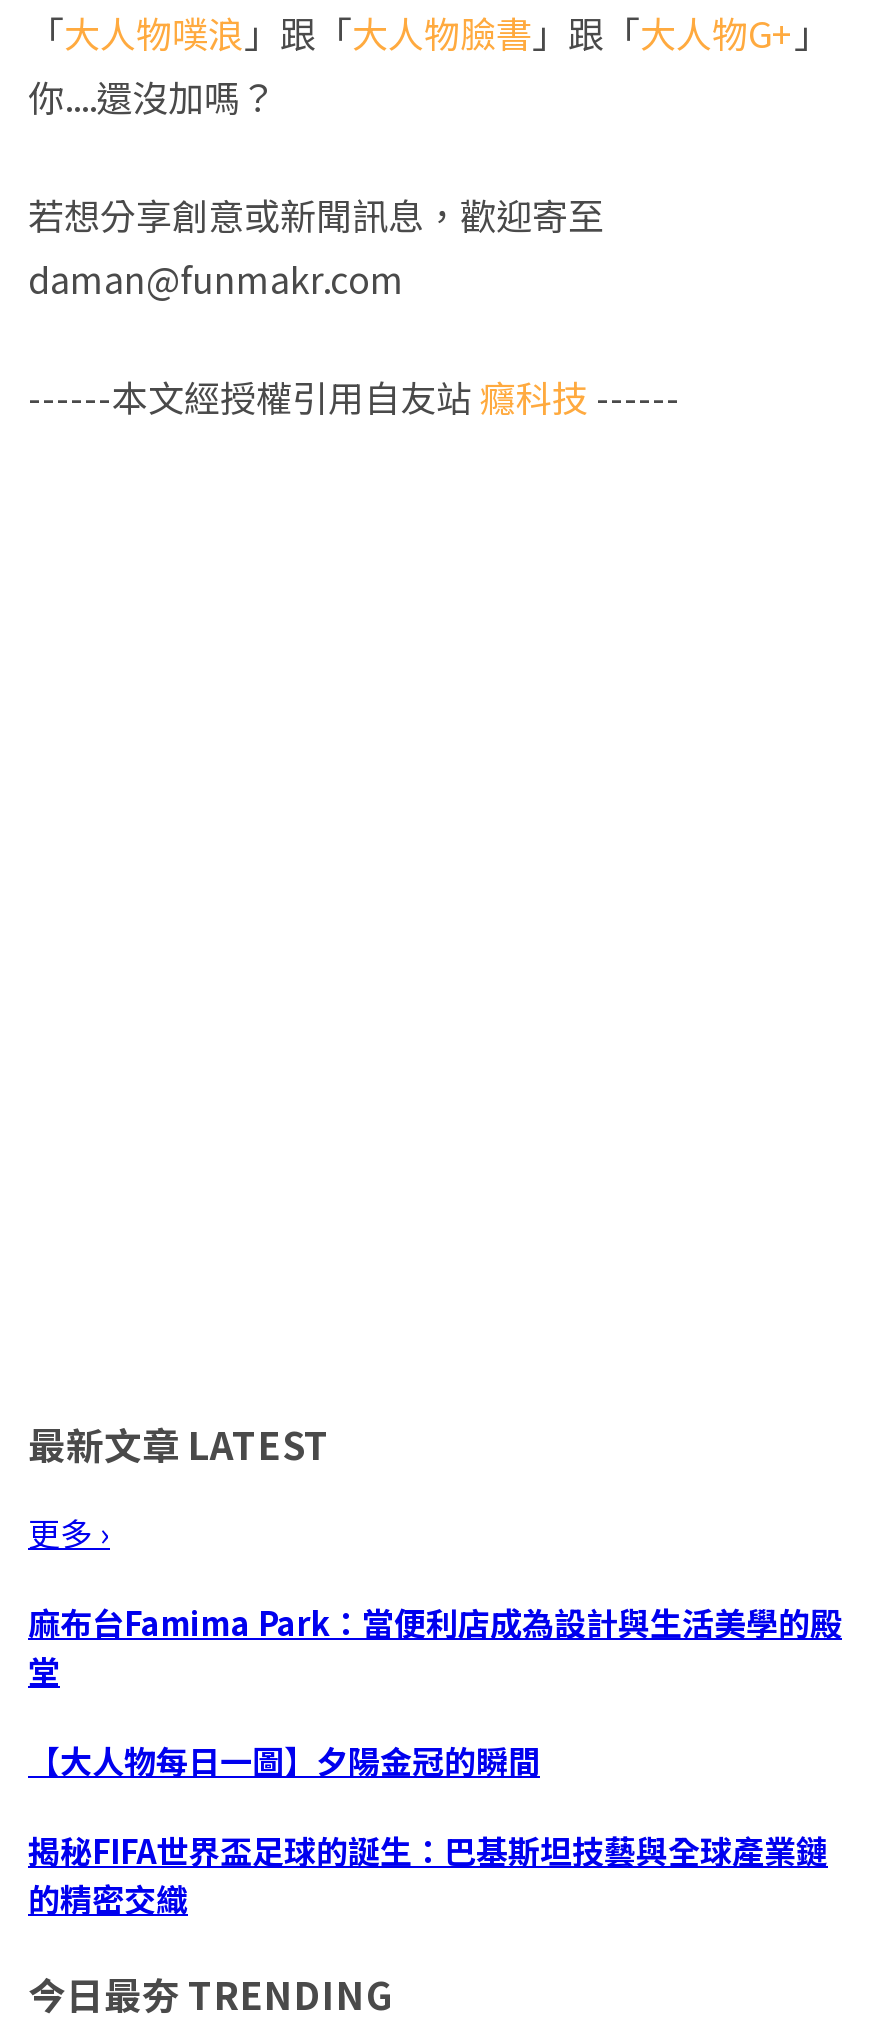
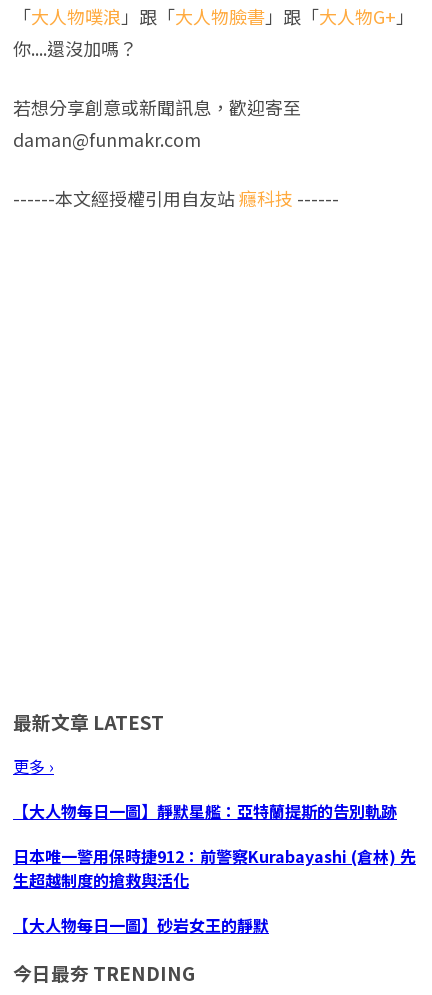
- 麻布台Famima Park：當便利店成為設計與生活美學的殿
- 堂
+ 【大人物每日一圖】靜默星艦：亞特蘭提斯的告別軌跡

- 【大人物每日一圖】夕陽金冠的瞬間
+ 日本唯一警用保時捷912：前警察Kurabayashi (倉林) 先
+ 生超越制度的搶救與活化

- 揭秘FIFA世界盃足球的誕生：巴基斯坦技藝與全球產業鏈
- 的精密交織
+ 【大人物每日一圖】砂岩女王的靜默
